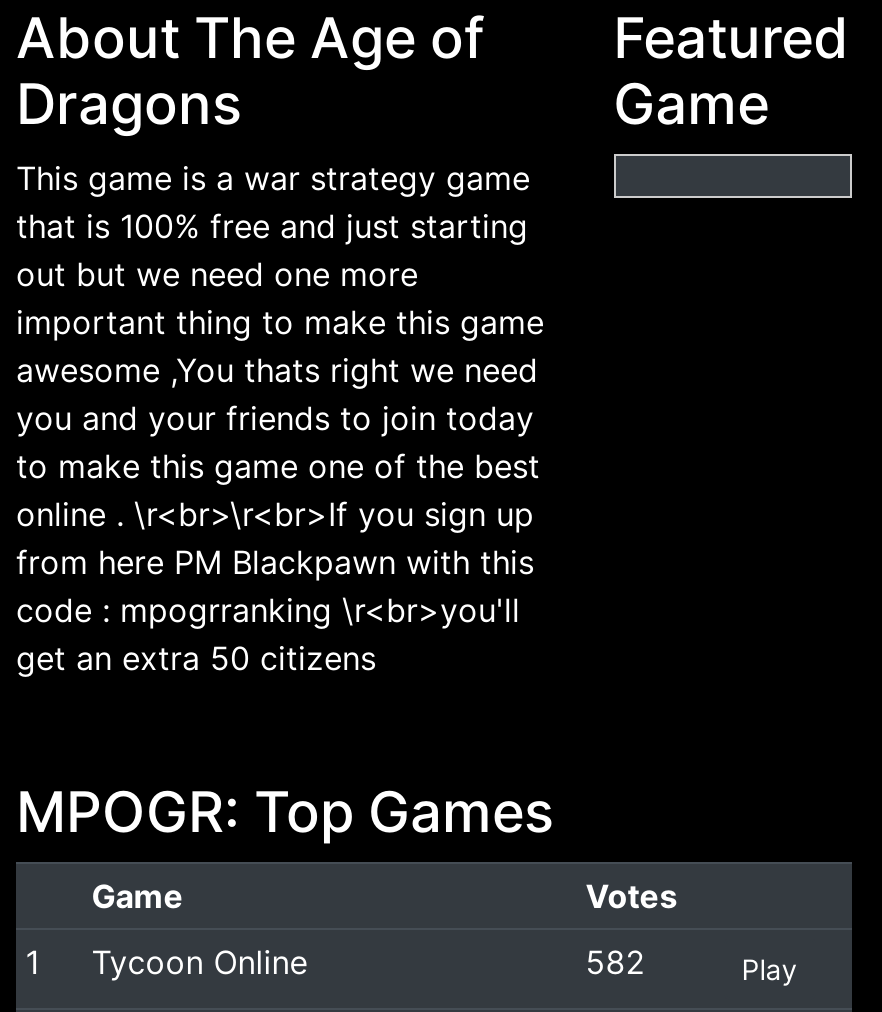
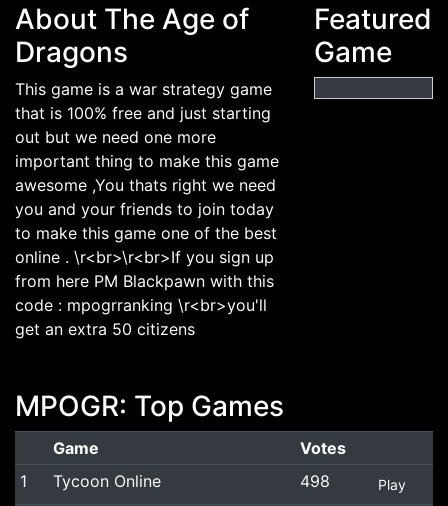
- 582
+ 498
